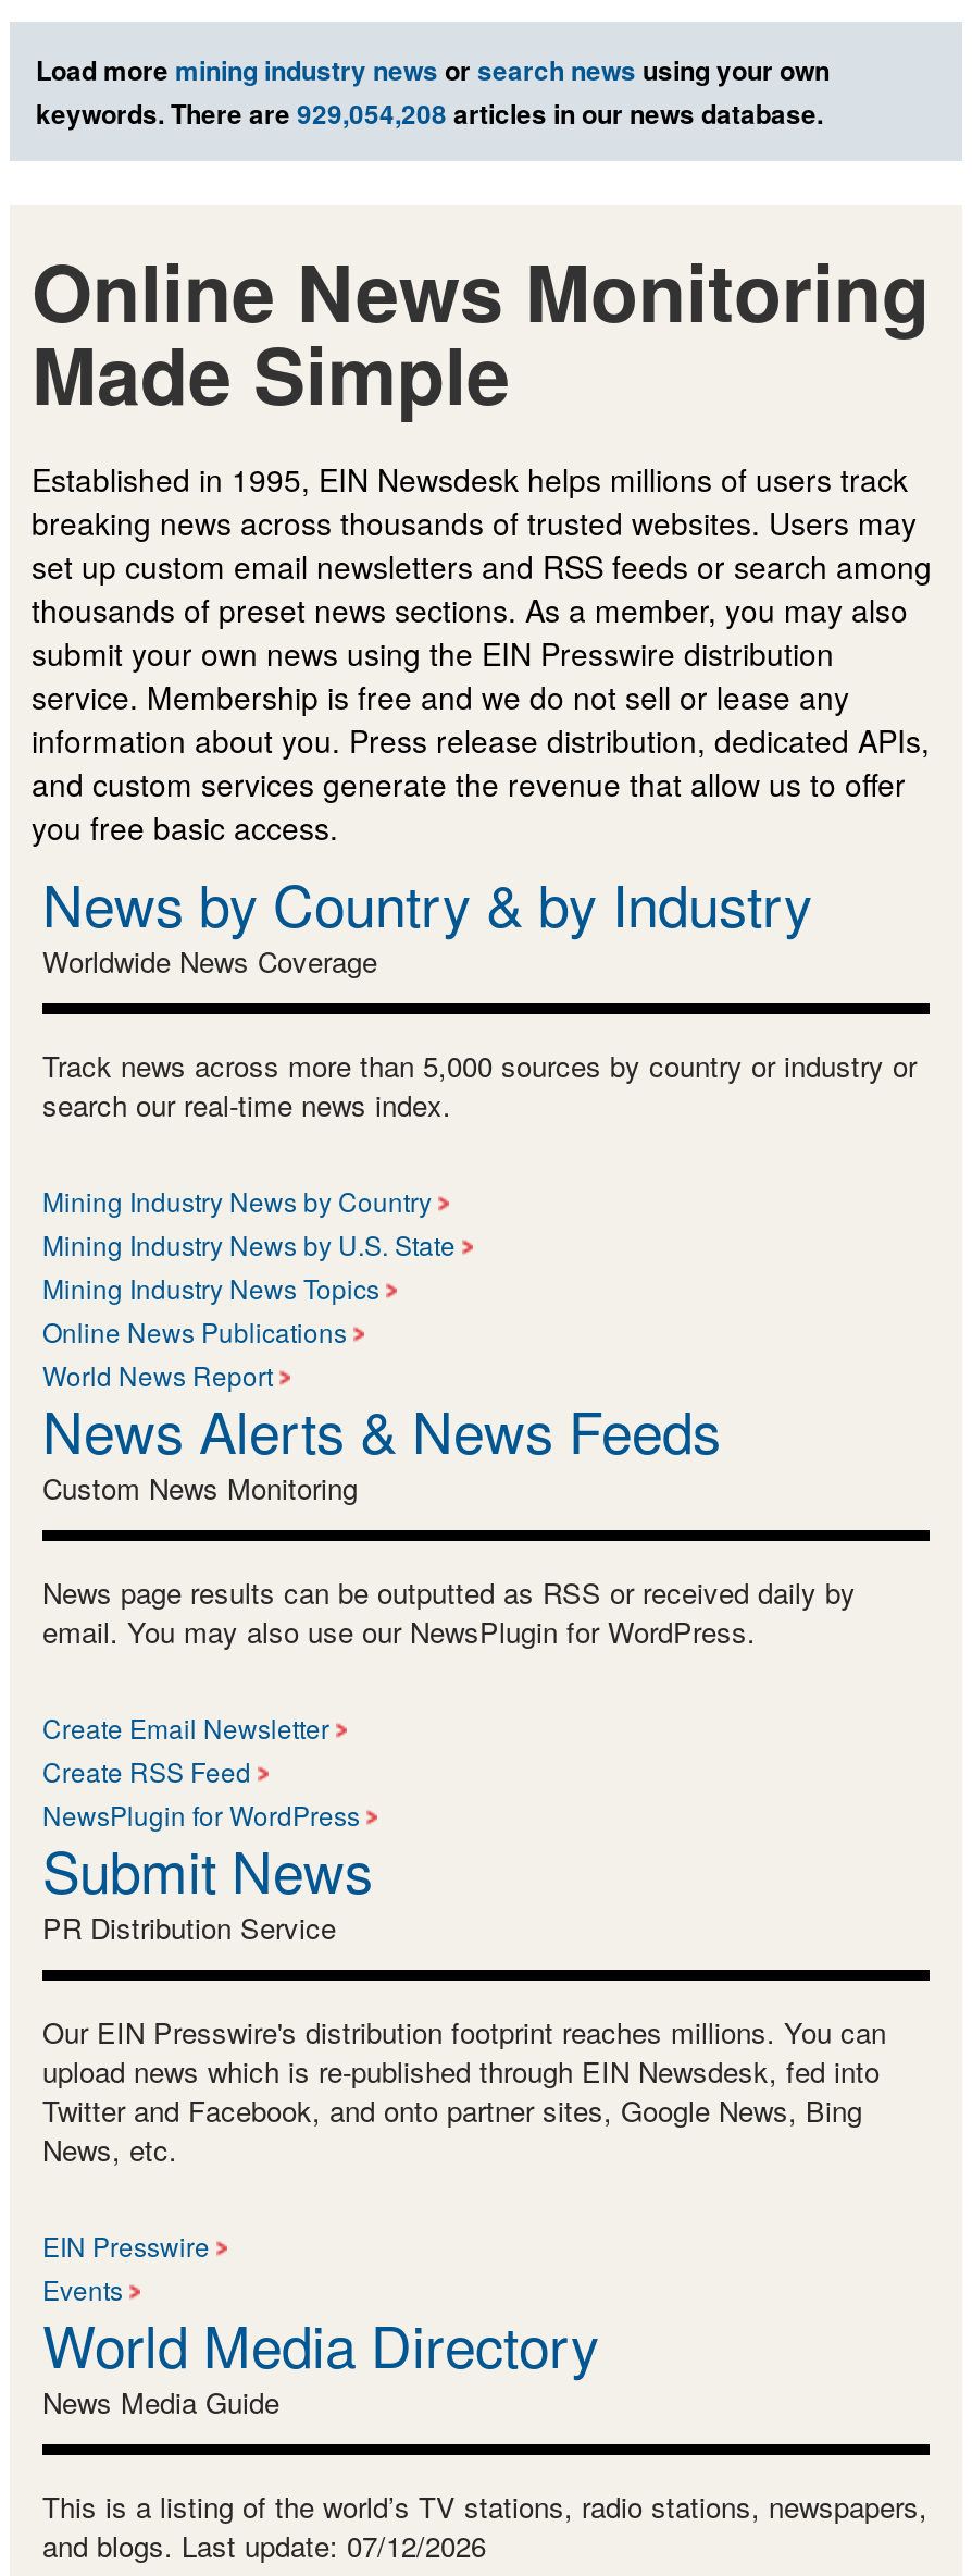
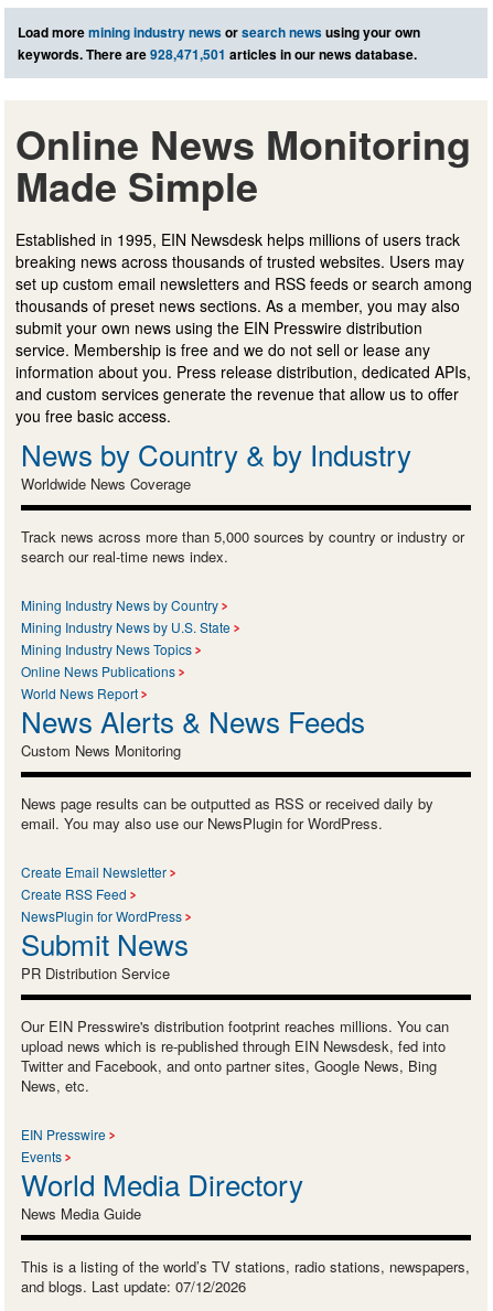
- keywords. There are 929,054,208 articles in our news database.
+ keywords. There are 928,471,501 articles in our news database.
